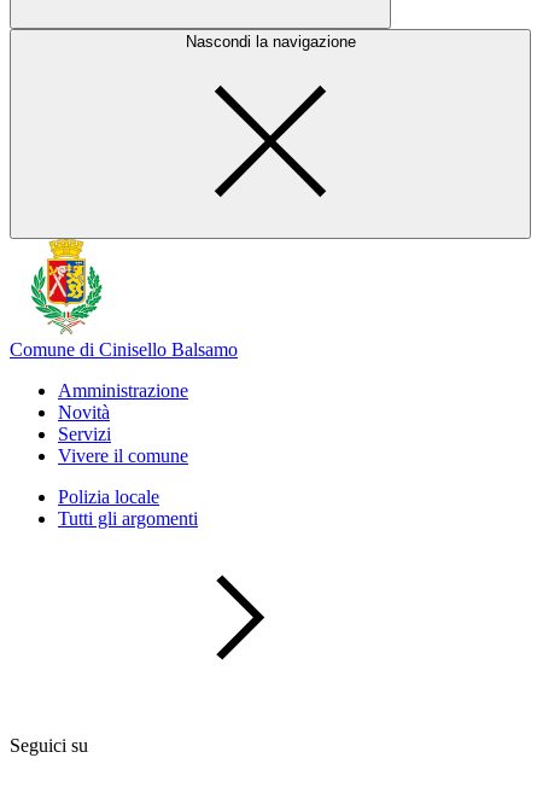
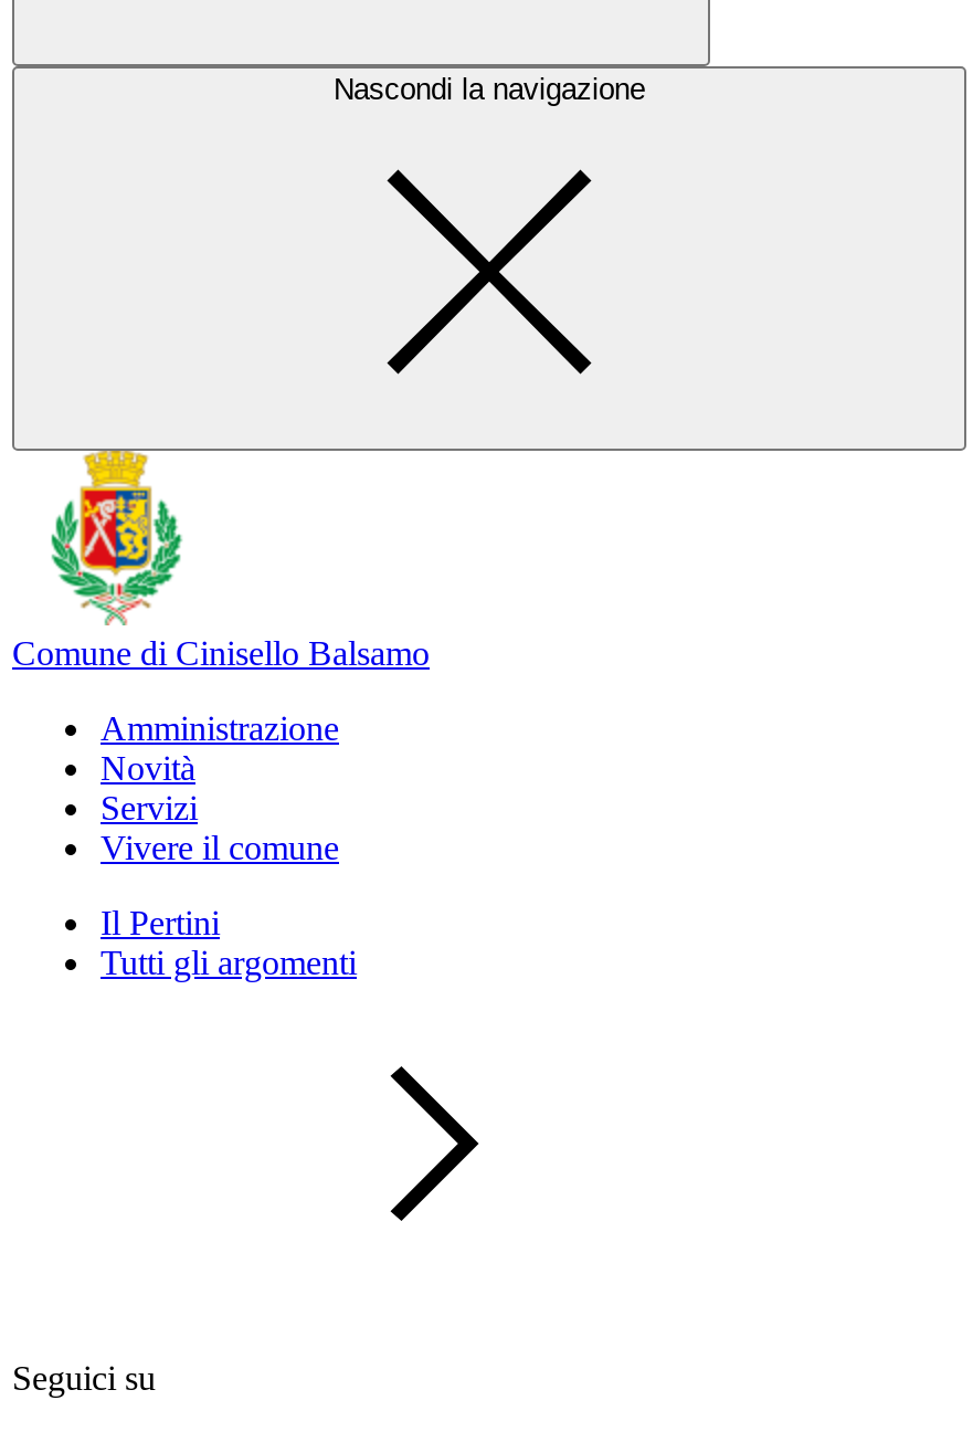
- Polizia locale
+ Il Pertini
